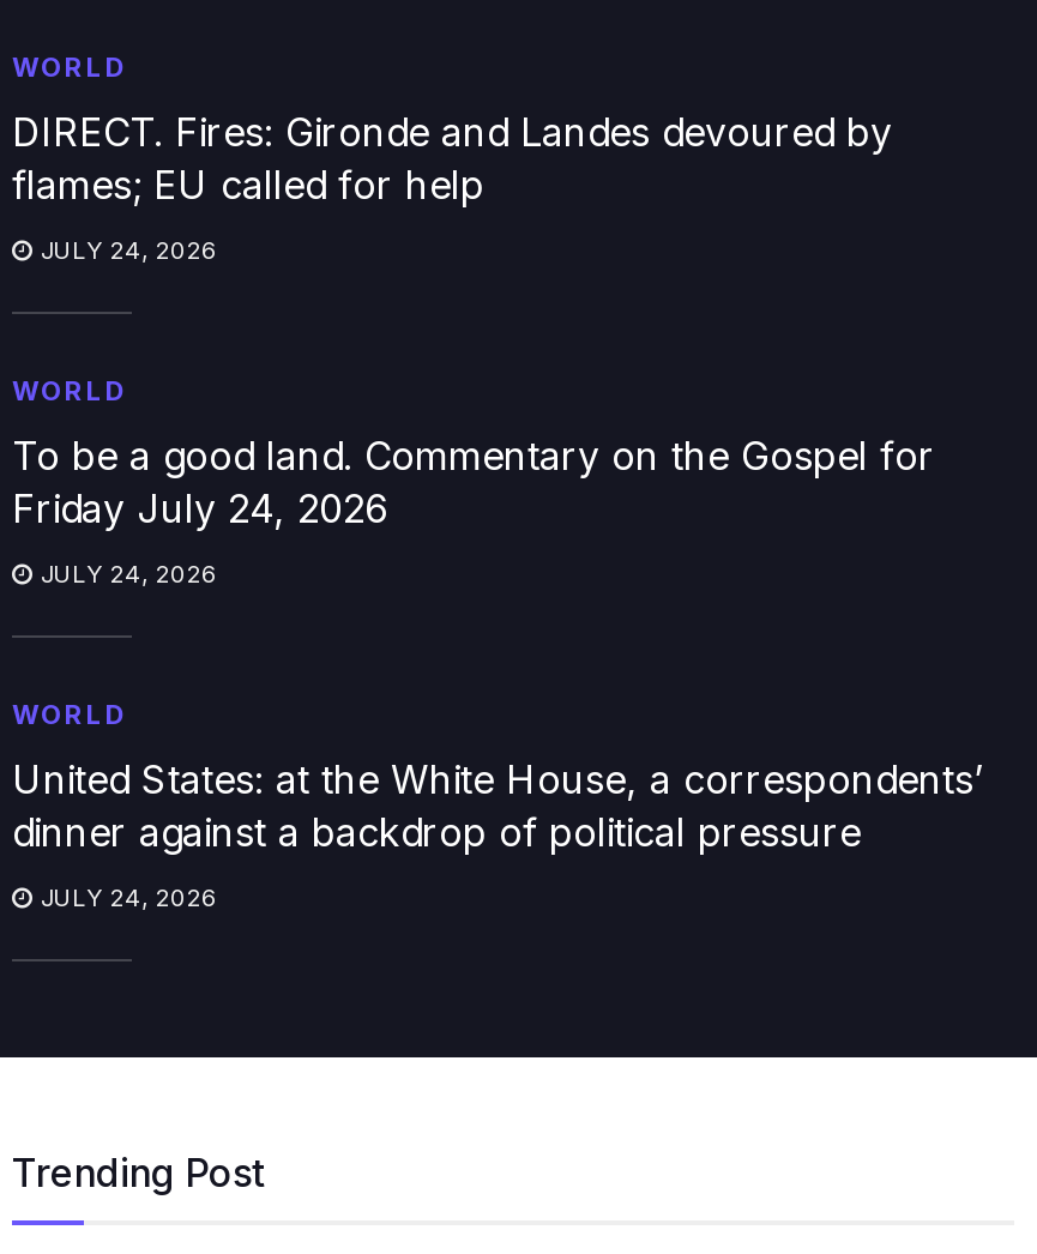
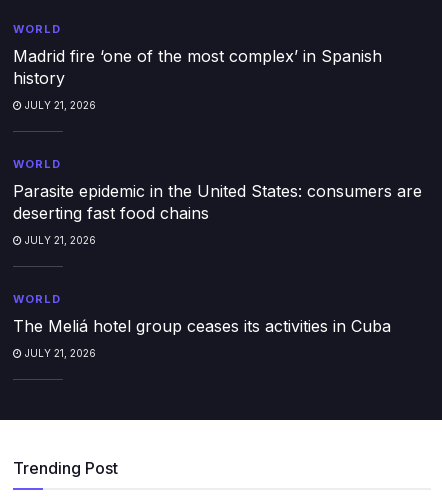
- DIRECT. Fires: Gironde and Landes devoured by
- flames; EU called for help
+ Madrid fire ‘one of the most complex’ in Spanish
+ history

- JULY 24, 2026
+ JULY 21, 2026

- To be a good land. Commentary on the Gospel for
- Friday July 24, 2026
+ Parasite epidemic in the United States: consumers are
+ deserting fast food chains

- JULY 24, 2026
+ JULY 21, 2026

- United States: at the White House, a correspondents’
- dinner against a backdrop of political pressure
+ The Meliá hotel group ceases its activities in Cuba

- JULY 24, 2026
+ JULY 21, 2026
